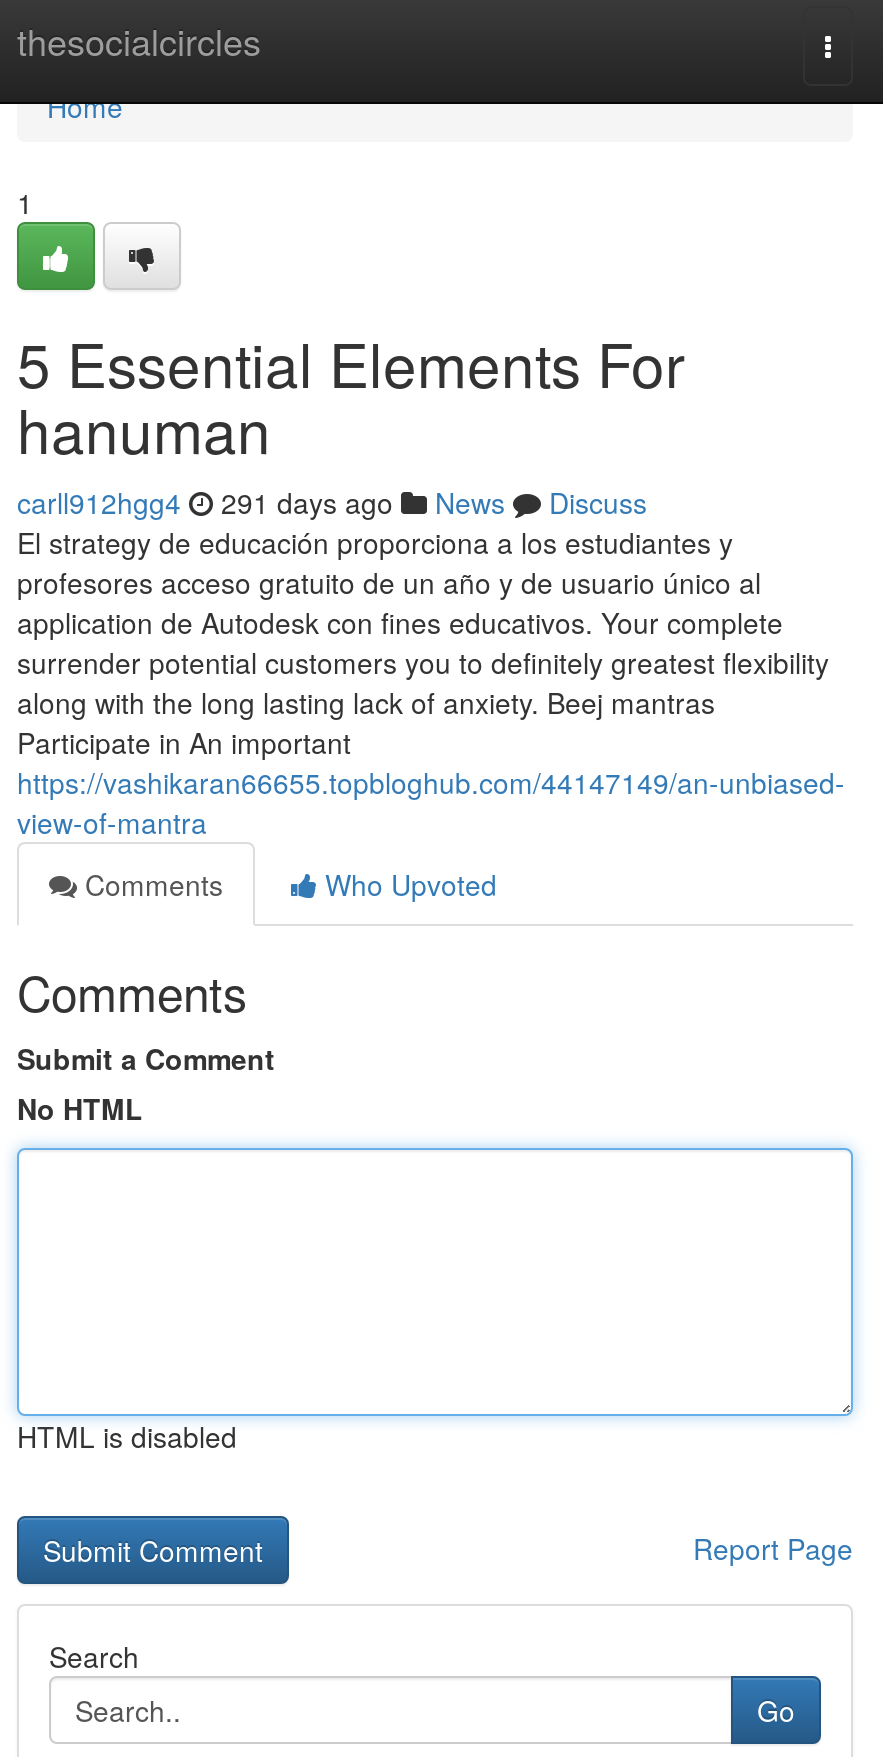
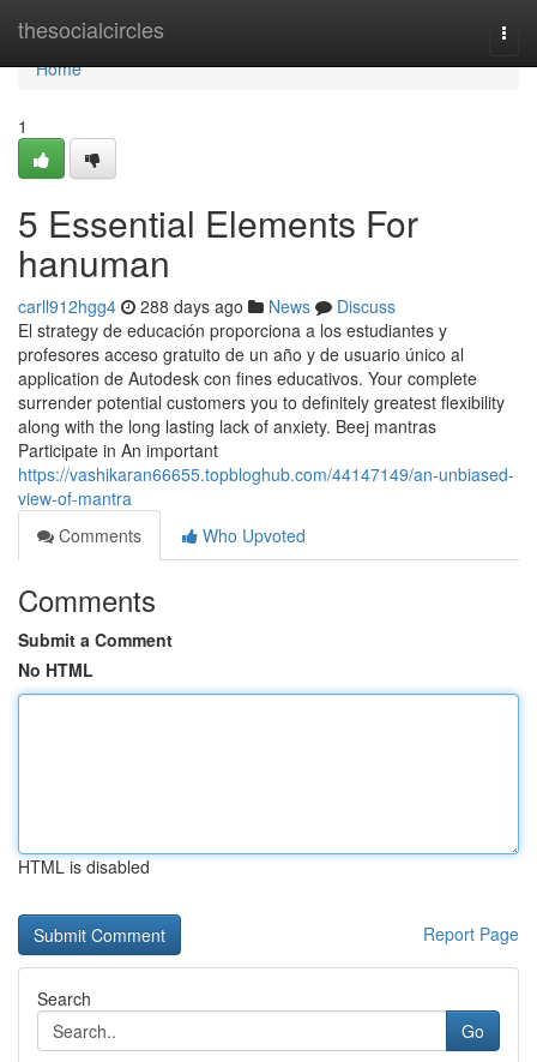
- carll912hgg4 291 days ago News Discuss
+ carll912hgg4 288 days ago News Discuss
